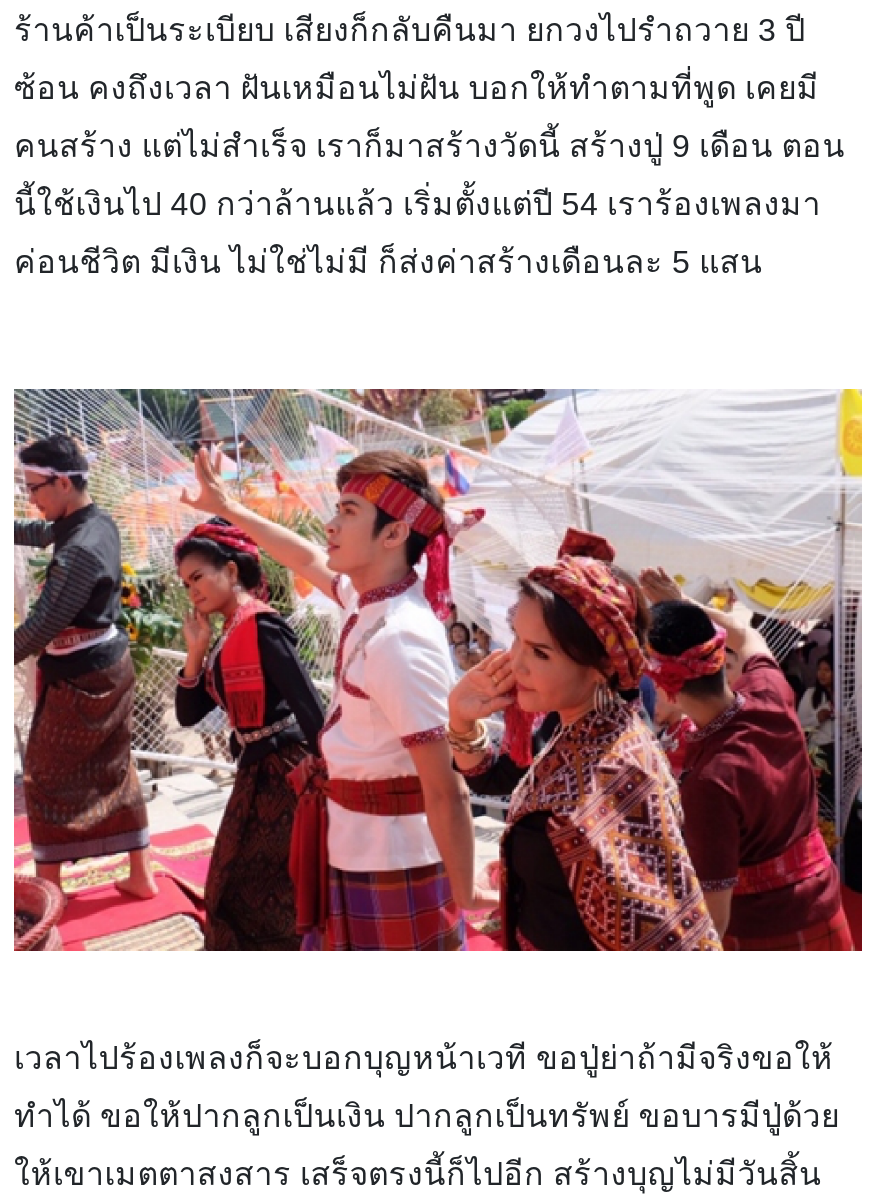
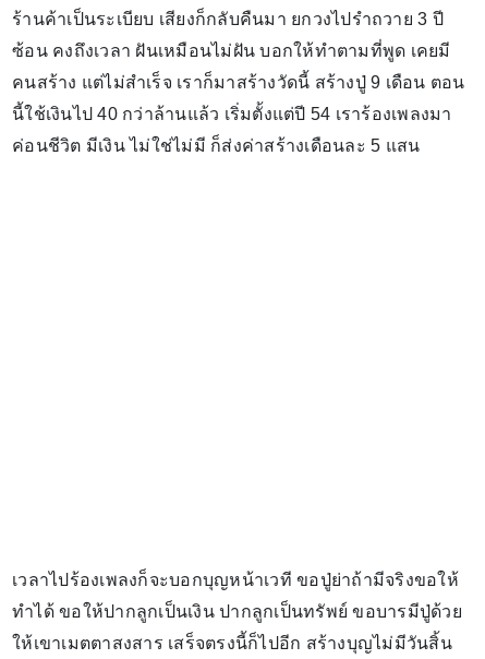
- [image]
